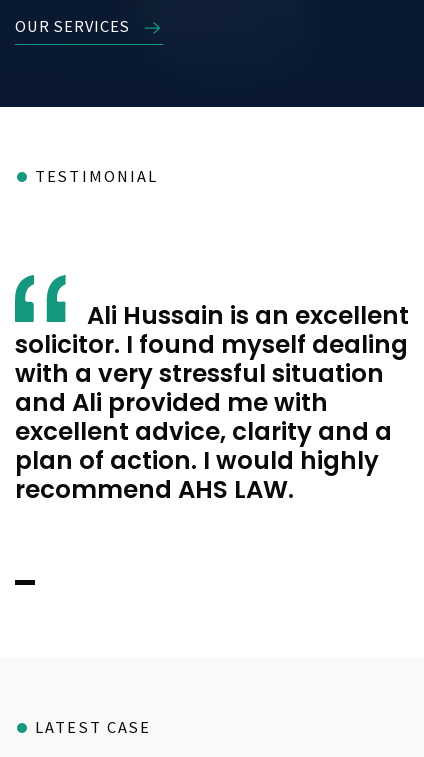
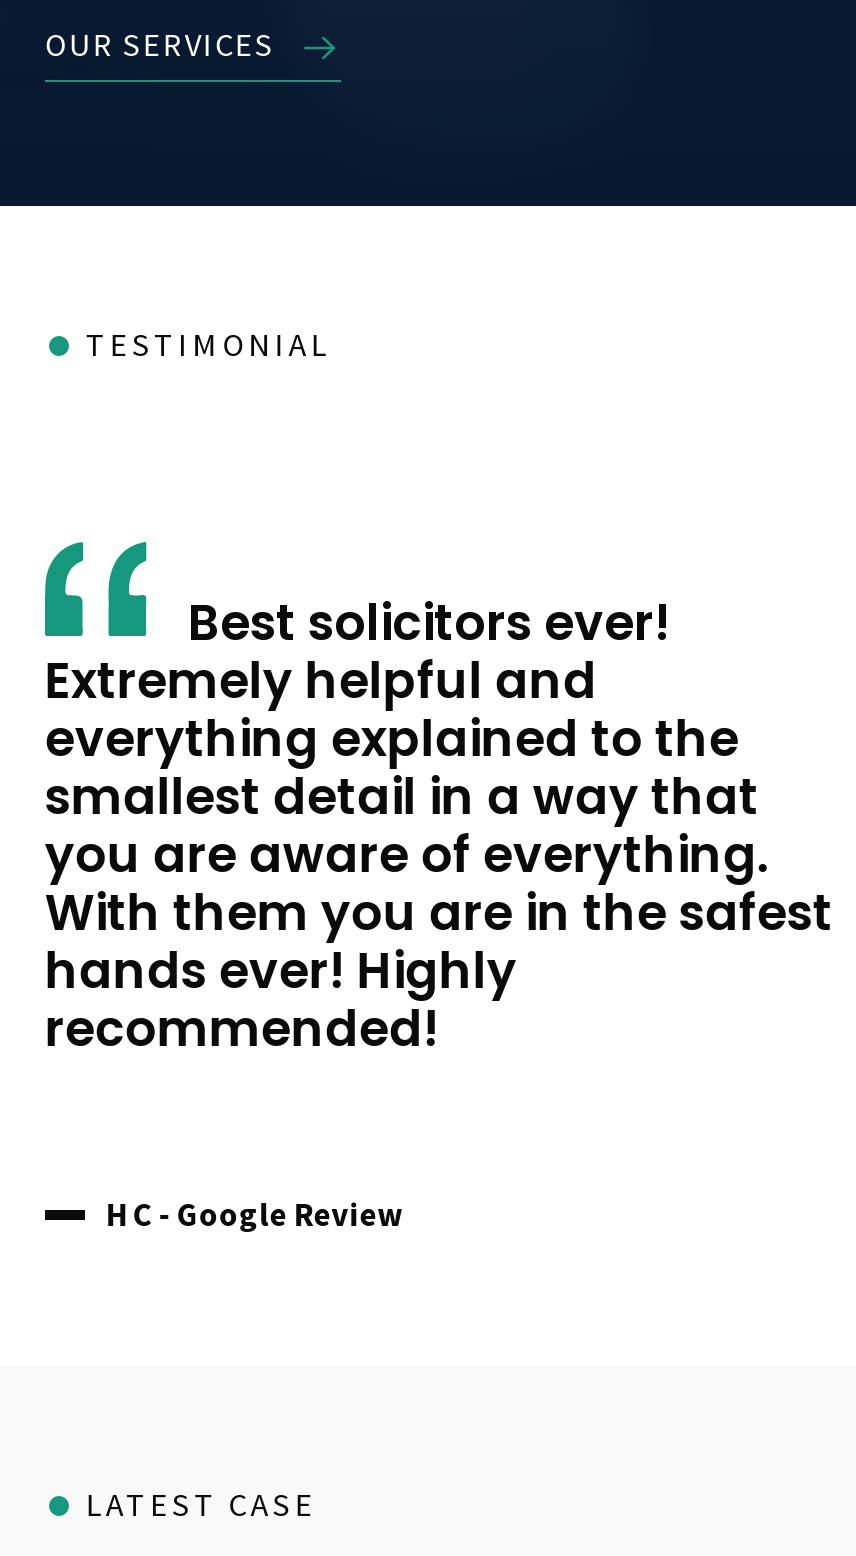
- Ali Hussain is an excellent
- solicitor. I found myself dealing
- with a very stressful situation
- and Ali provided me with
- excellent advice, clarity and a
- plan of action. I would highly
- recommend AHS LAW.
+ Best solicitors ever!
+ Extremely helpful and
+ everything explained to the
+ smallest detail in a way that
+ you are aware of everything.
+ With them you are in the safest
+ hands ever! Highly
+ recommended!
+ H C - Google Review
